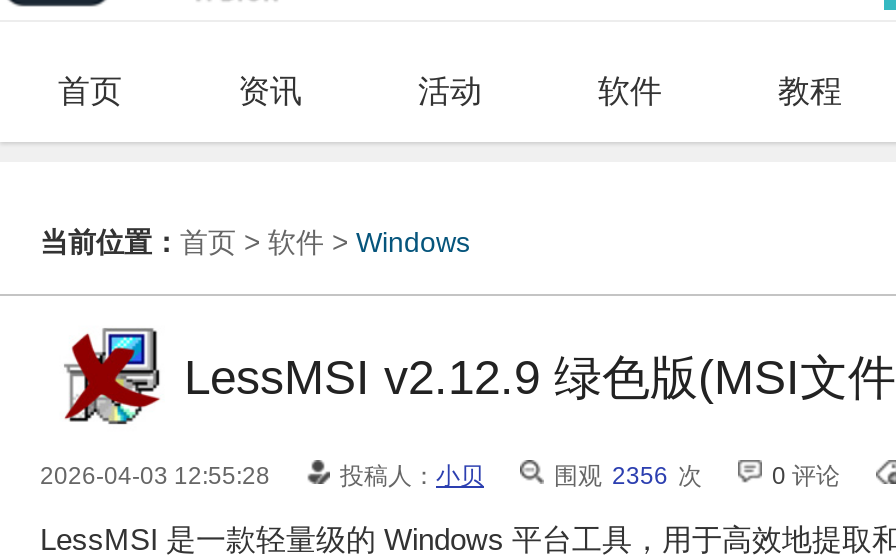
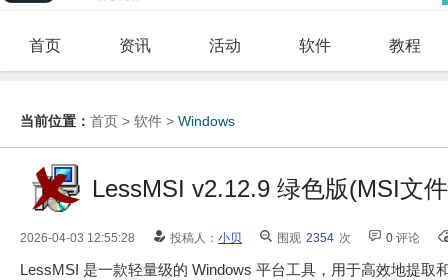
- 围观 2356 次
+ 围观 2354 次
